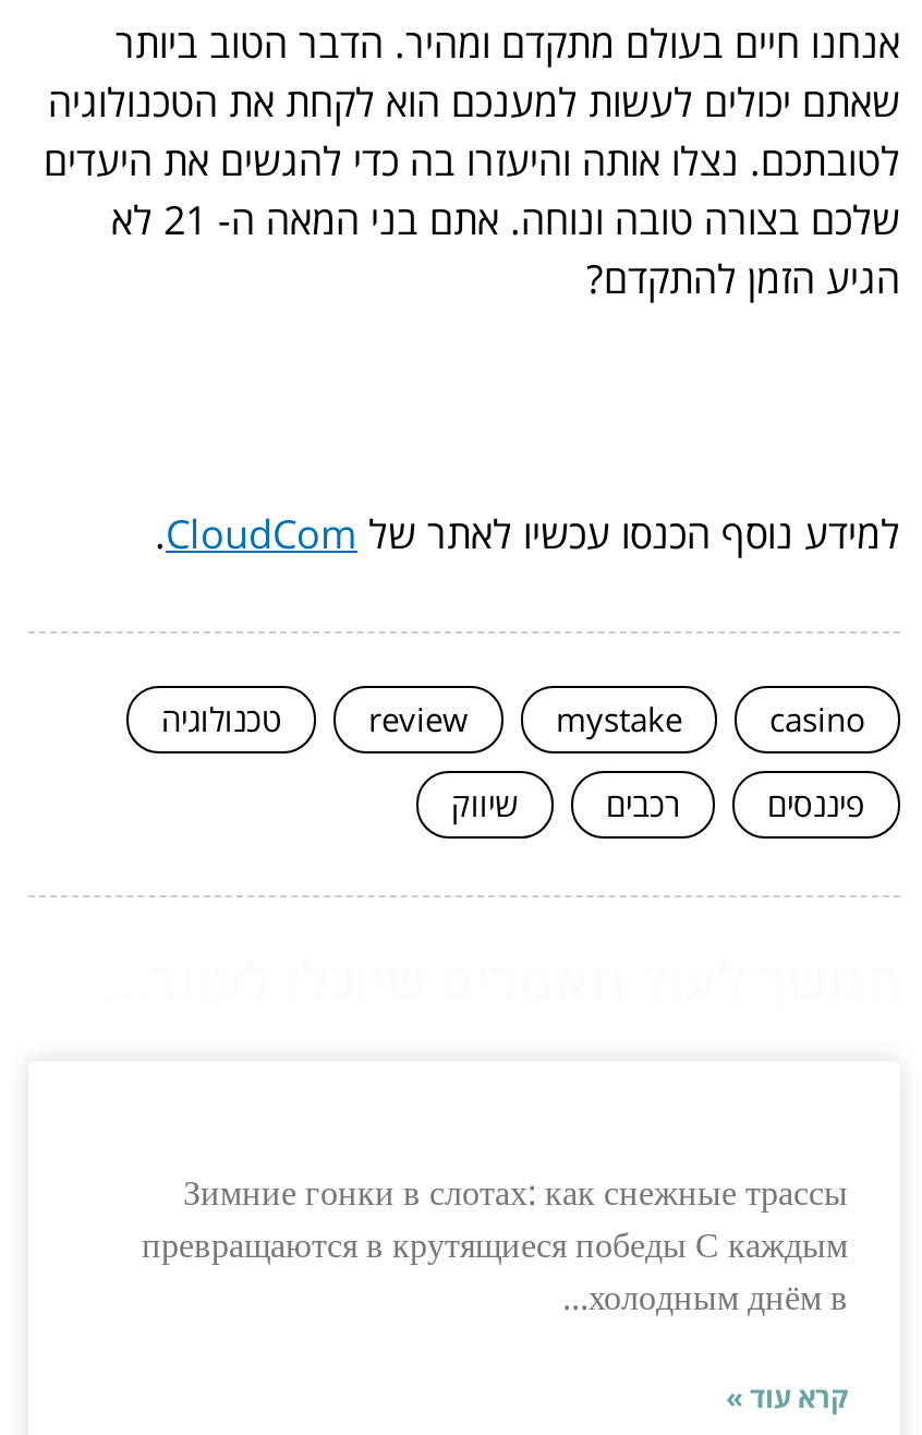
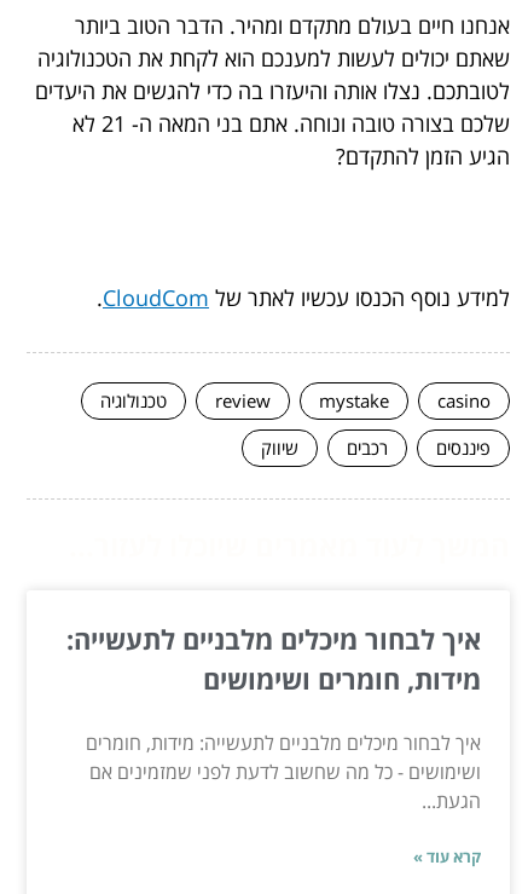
- Зимние гонки в слотах: как снежные трассы
- превращаются в крутящиеся победы С каждым
- холодным днём в...
+ איך לבחור מיכלים מלבניים לתעשייה:
+ מידות, חומרים ושימושים
+ איך לבחור מיכלים מלבניים לתעשייה: מידות, חומרים
+ ושימושים - כל מה שחשוב לדעת לפני שמזמינים אם
+ הגעת...
